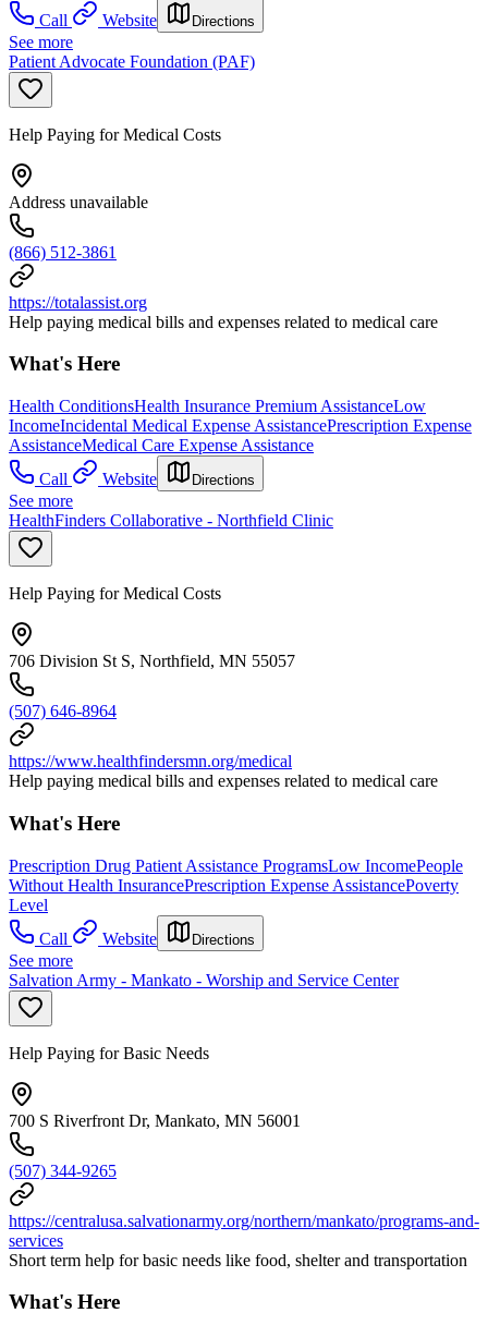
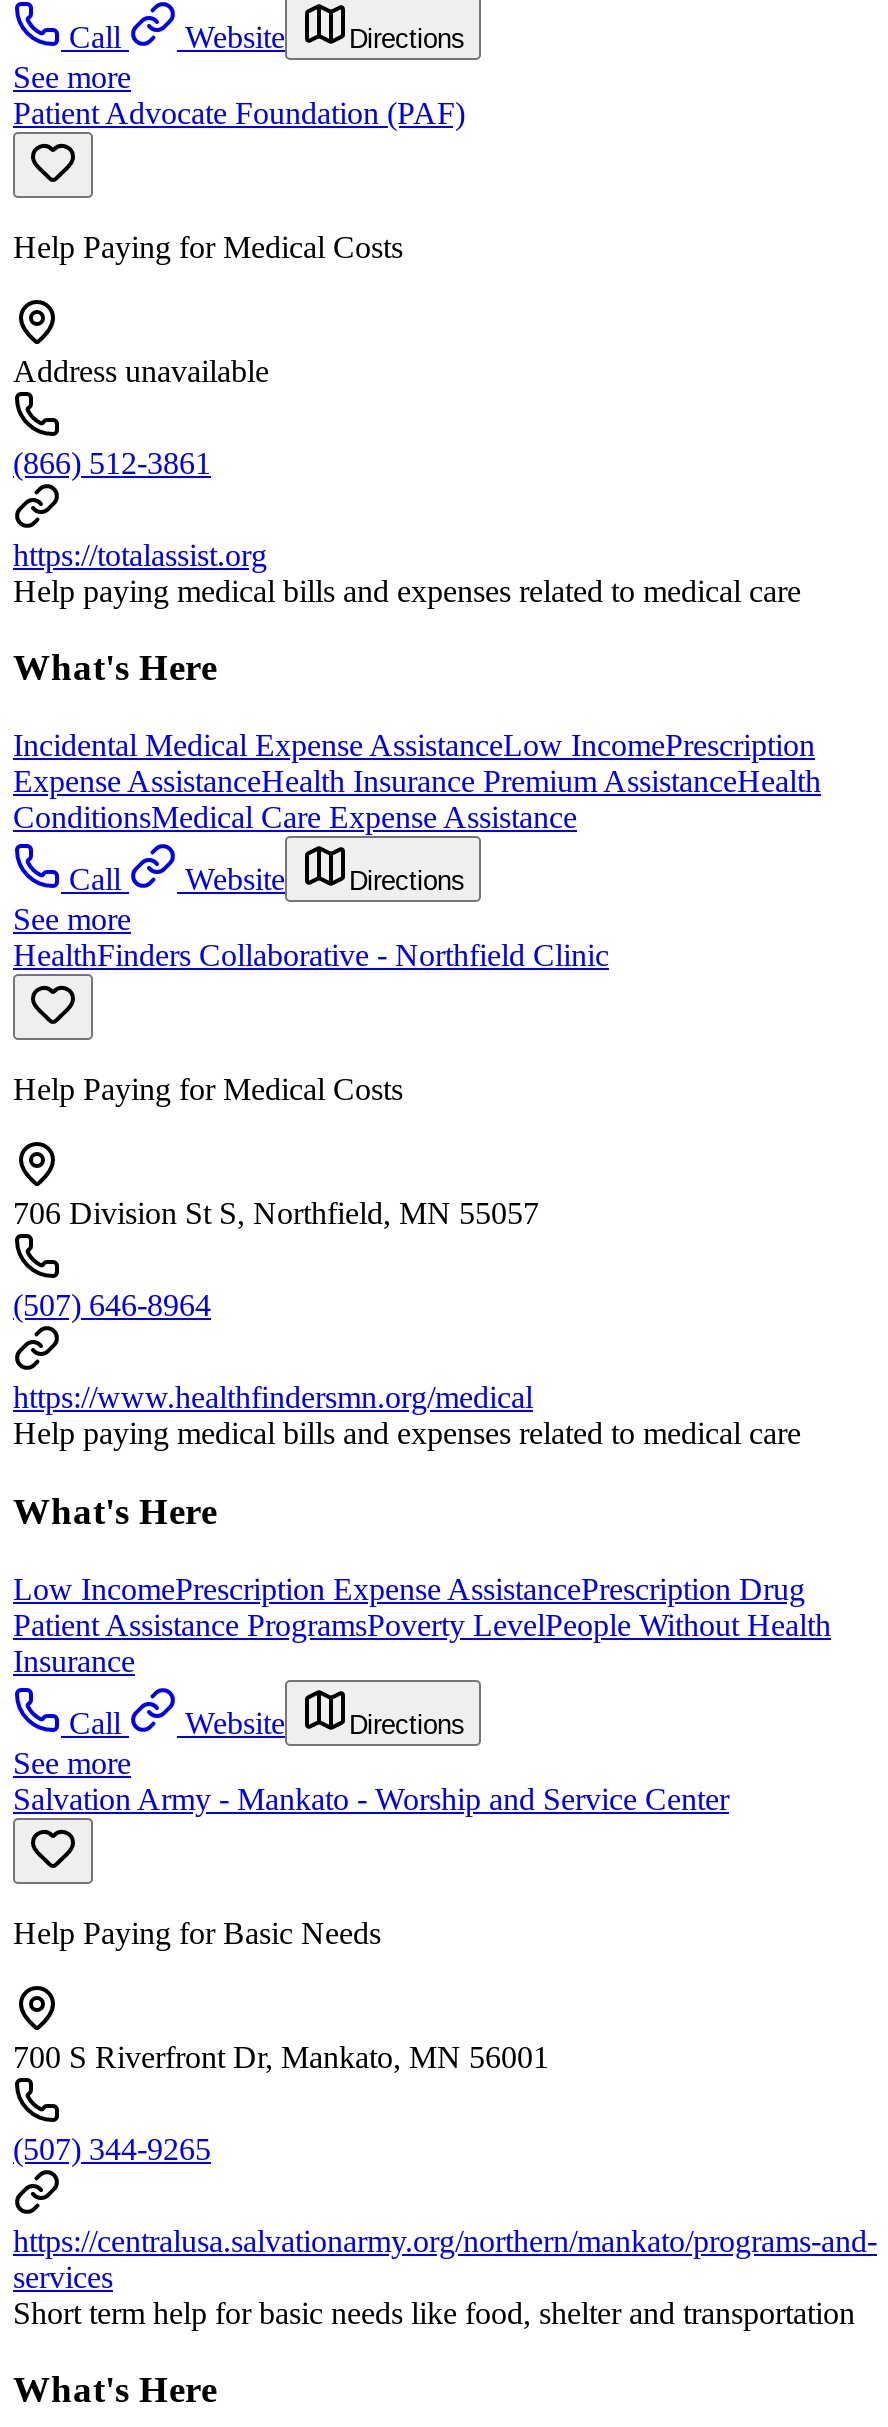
- Health ConditionsHealth Insurance Premium AssistanceLow
- IncomeIncidental Medical Expense AssistancePrescription Expense
- AssistanceMedical Care Expense Assistance
+ Incidental Medical Expense AssistanceLow IncomePrescription
+ Expense AssistanceHealth Insurance Premium AssistanceHealth
+ ConditionsMedical Care Expense Assistance

- Prescription Drug Patient Assistance ProgramsLow IncomePeople
- Without Health InsurancePrescription Expense AssistancePoverty
- Level
+ Low IncomePrescription Expense AssistancePrescription Drug
+ Patient Assistance ProgramsPoverty LevelPeople Without Health
+ Insurance
